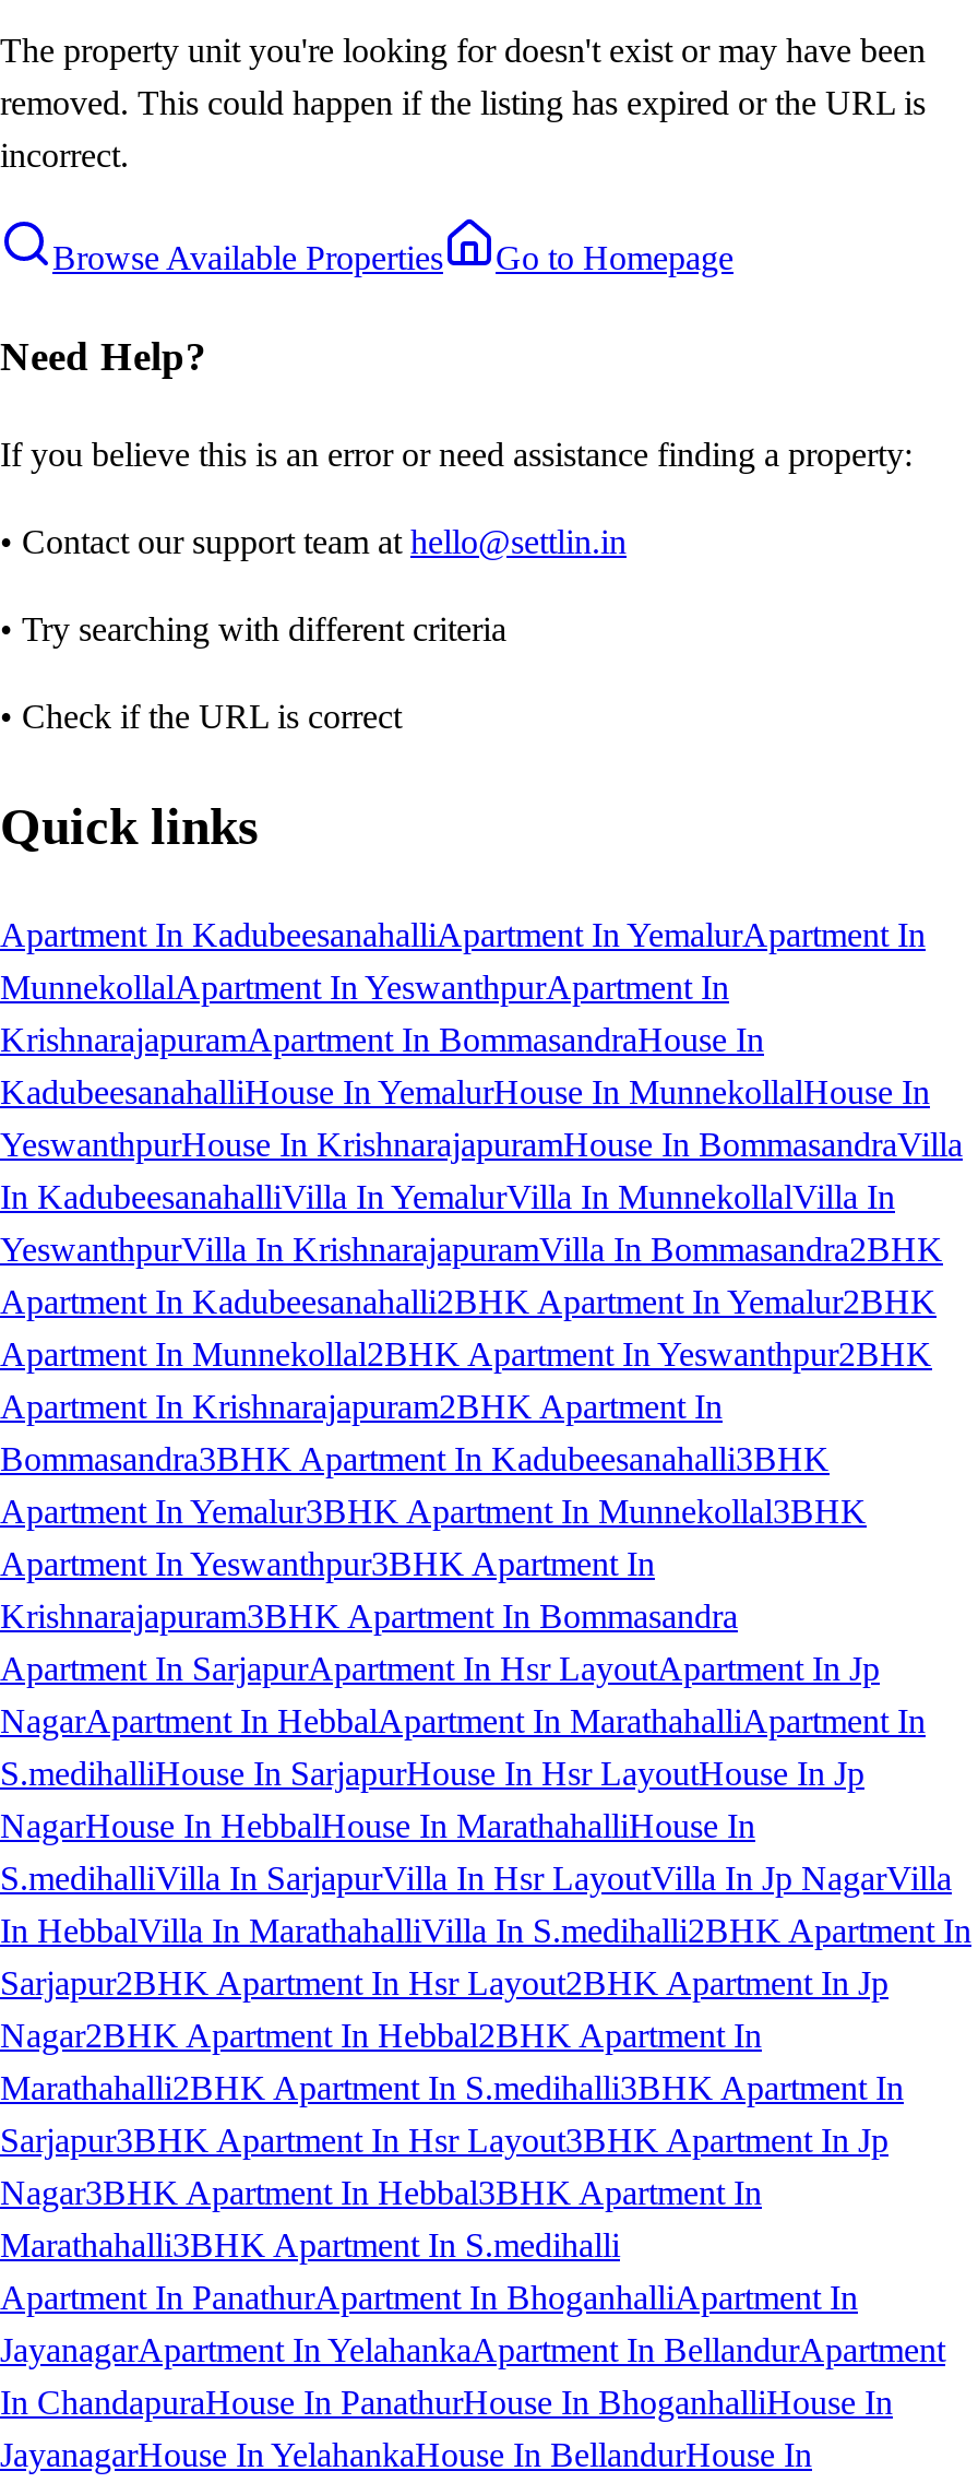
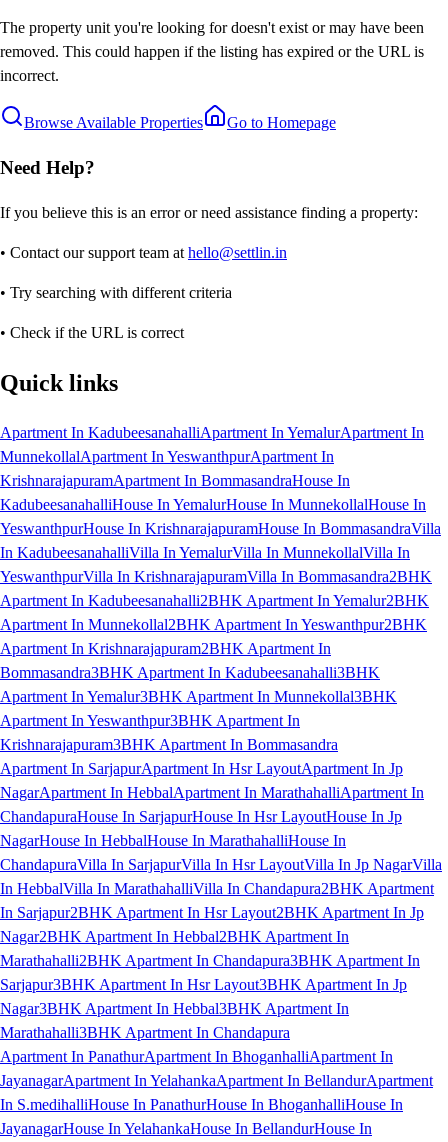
- S.medihalliHouse In SarjapurHouse In Hsr LayoutHouse In Jp
+ ChandapuraHouse In SarjapurHouse In Hsr LayoutHouse In Jp

- S.medihalliVilla In SarjapurVilla In Hsr LayoutVilla In Jp NagarVilla
- In HebbalVilla In MarathahalliVilla In S.medihalli2BHK Apartment In
- Sarjapur2BHK Apartment In Hsr Layout2BHK Apartment In Jp
+ ChandapuraVilla In SarjapurVilla In Hsr LayoutVilla In Jp NagarVilla
+ In HebbalVilla In MarathahalliVilla In Chandapura2BHK Apartment
+ In Sarjapur2BHK Apartment In Hsr Layout2BHK Apartment In Jp

- Marathahalli2BHK Apartment In S.medihalli3BHK Apartment In
+ Marathahalli2BHK Apartment In Chandapura3BHK Apartment In

- Marathahalli3BHK Apartment In S.medihalli
+ Marathahalli3BHK Apartment In Chandapura

- In ChandapuraHouse In PanathurHouse In BhoganhalliHouse In
+ In S.medihalliHouse In PanathurHouse In BhoganhalliHouse In
